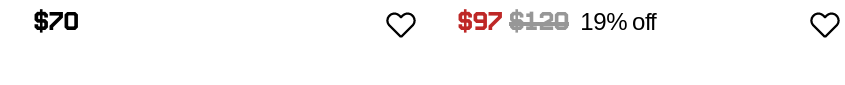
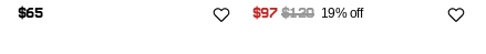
- $70
+ $65
